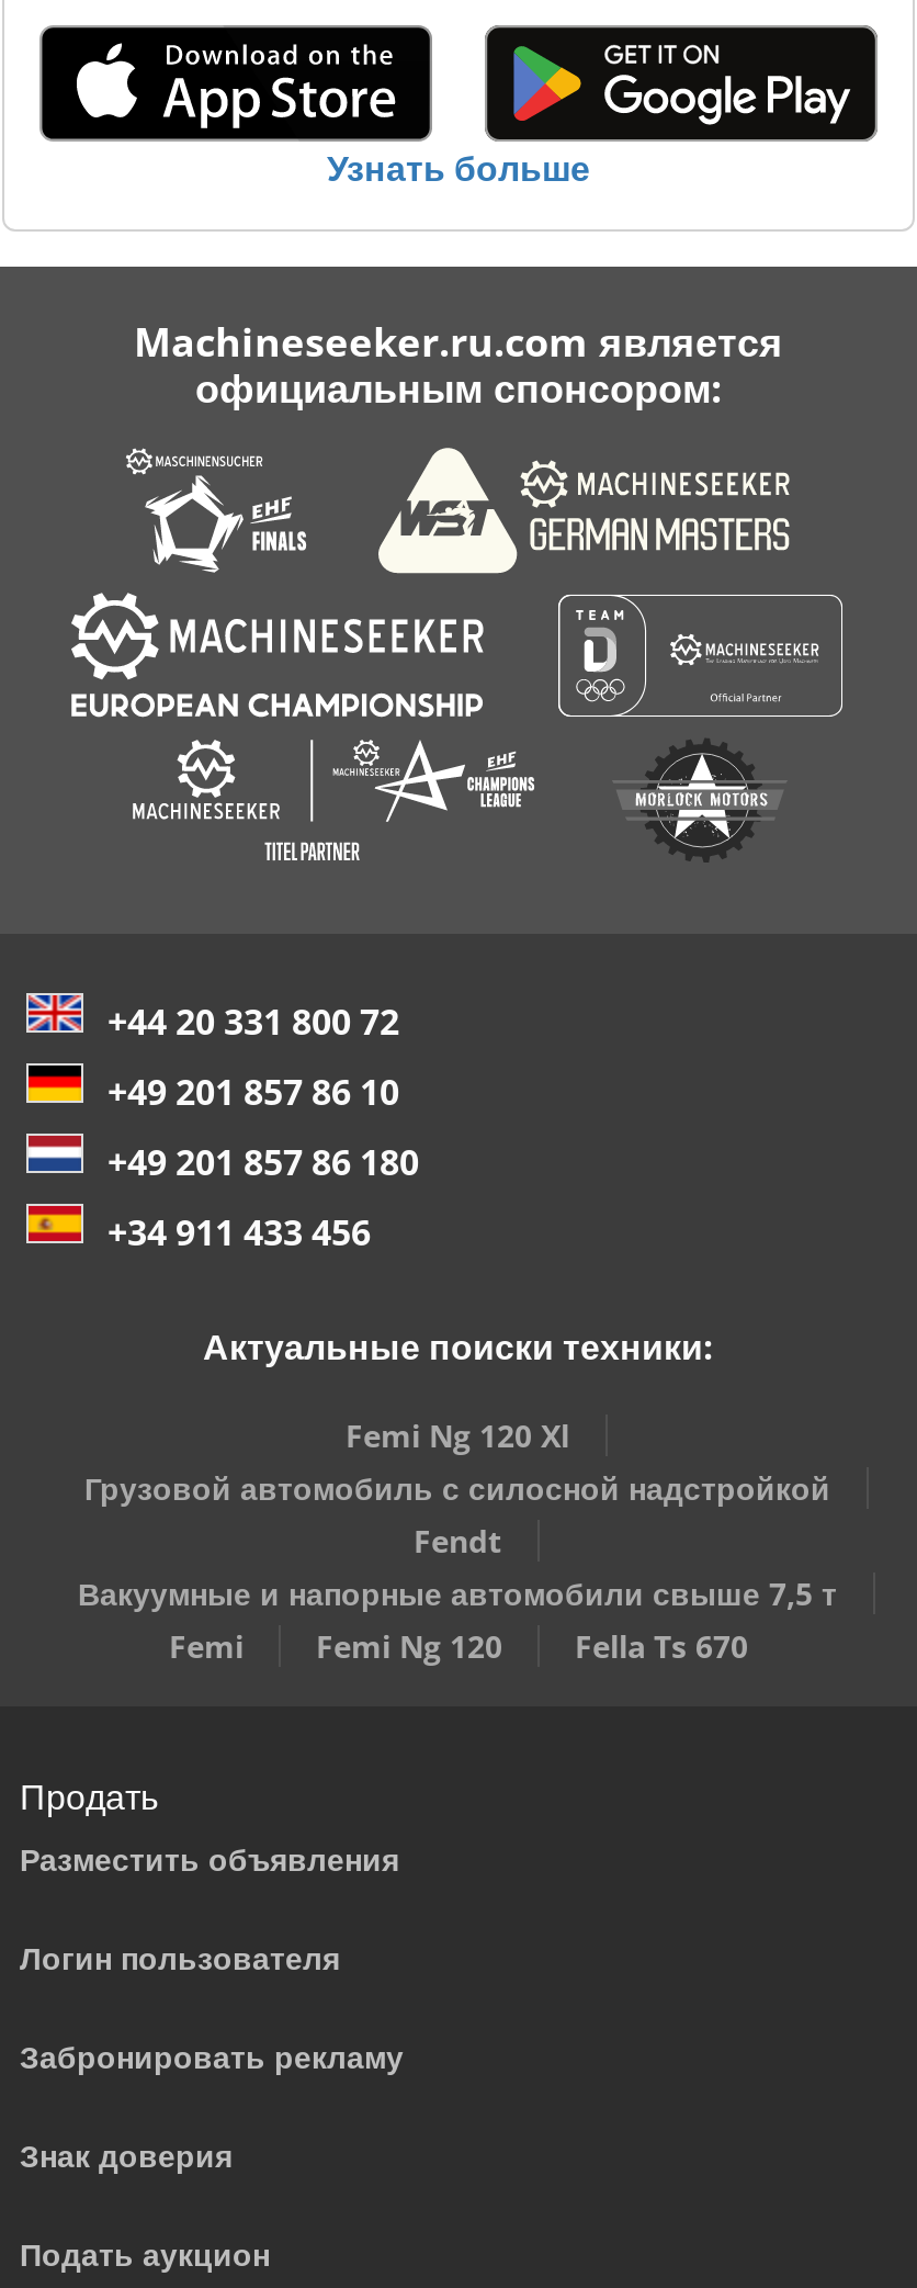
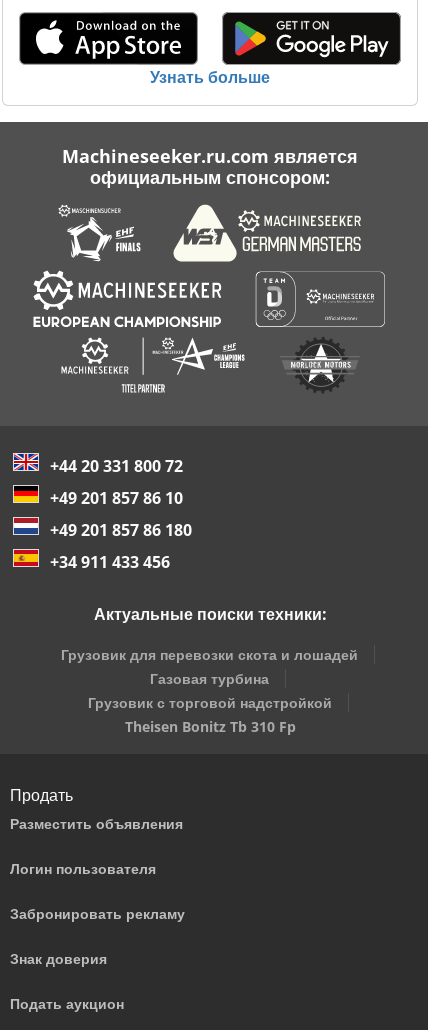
- Femi Ng 120 Xl
- Грузовой автомобиль с силосной надстройкой
- Fendt
- Вакуумные и напорные автомобили свыше 7,5 т
- Femi
- Femi Ng 120
- Fella Ts 670
+ Грузовик для перевозки скота и лошадей
+ Газовая турбина
+ Грузовик с торговой надстройкой
+ Theisen Bonitz Tb 310 Fp
